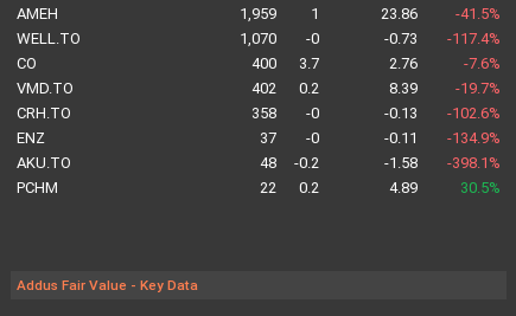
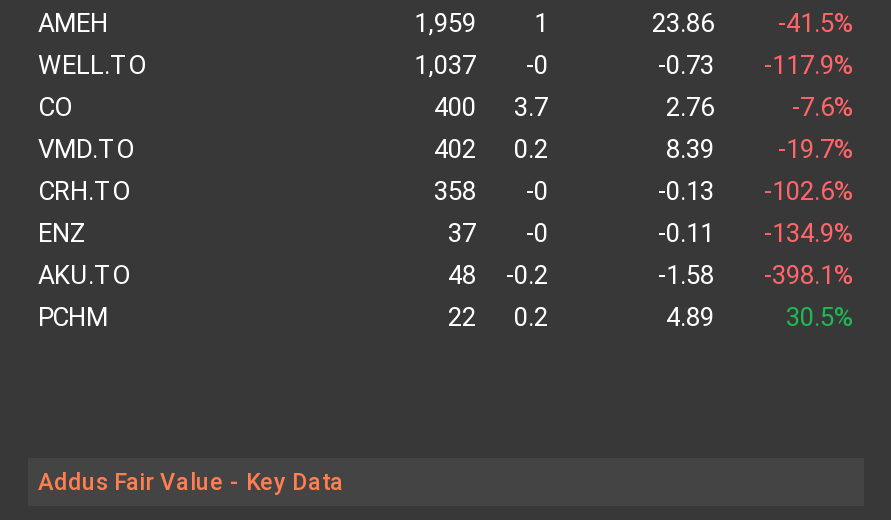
- 1,070 -0
+ 1,037 -0

- -0.73 -117.4%
+ -0.73 -117.9%
